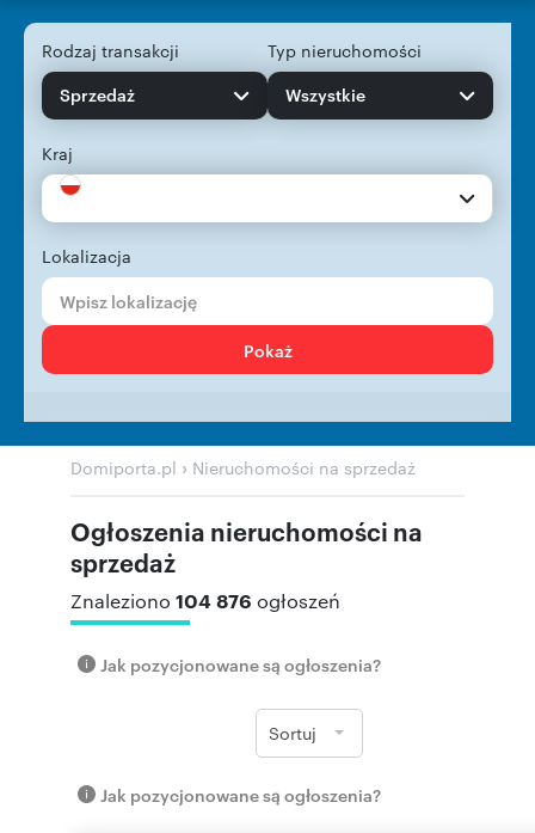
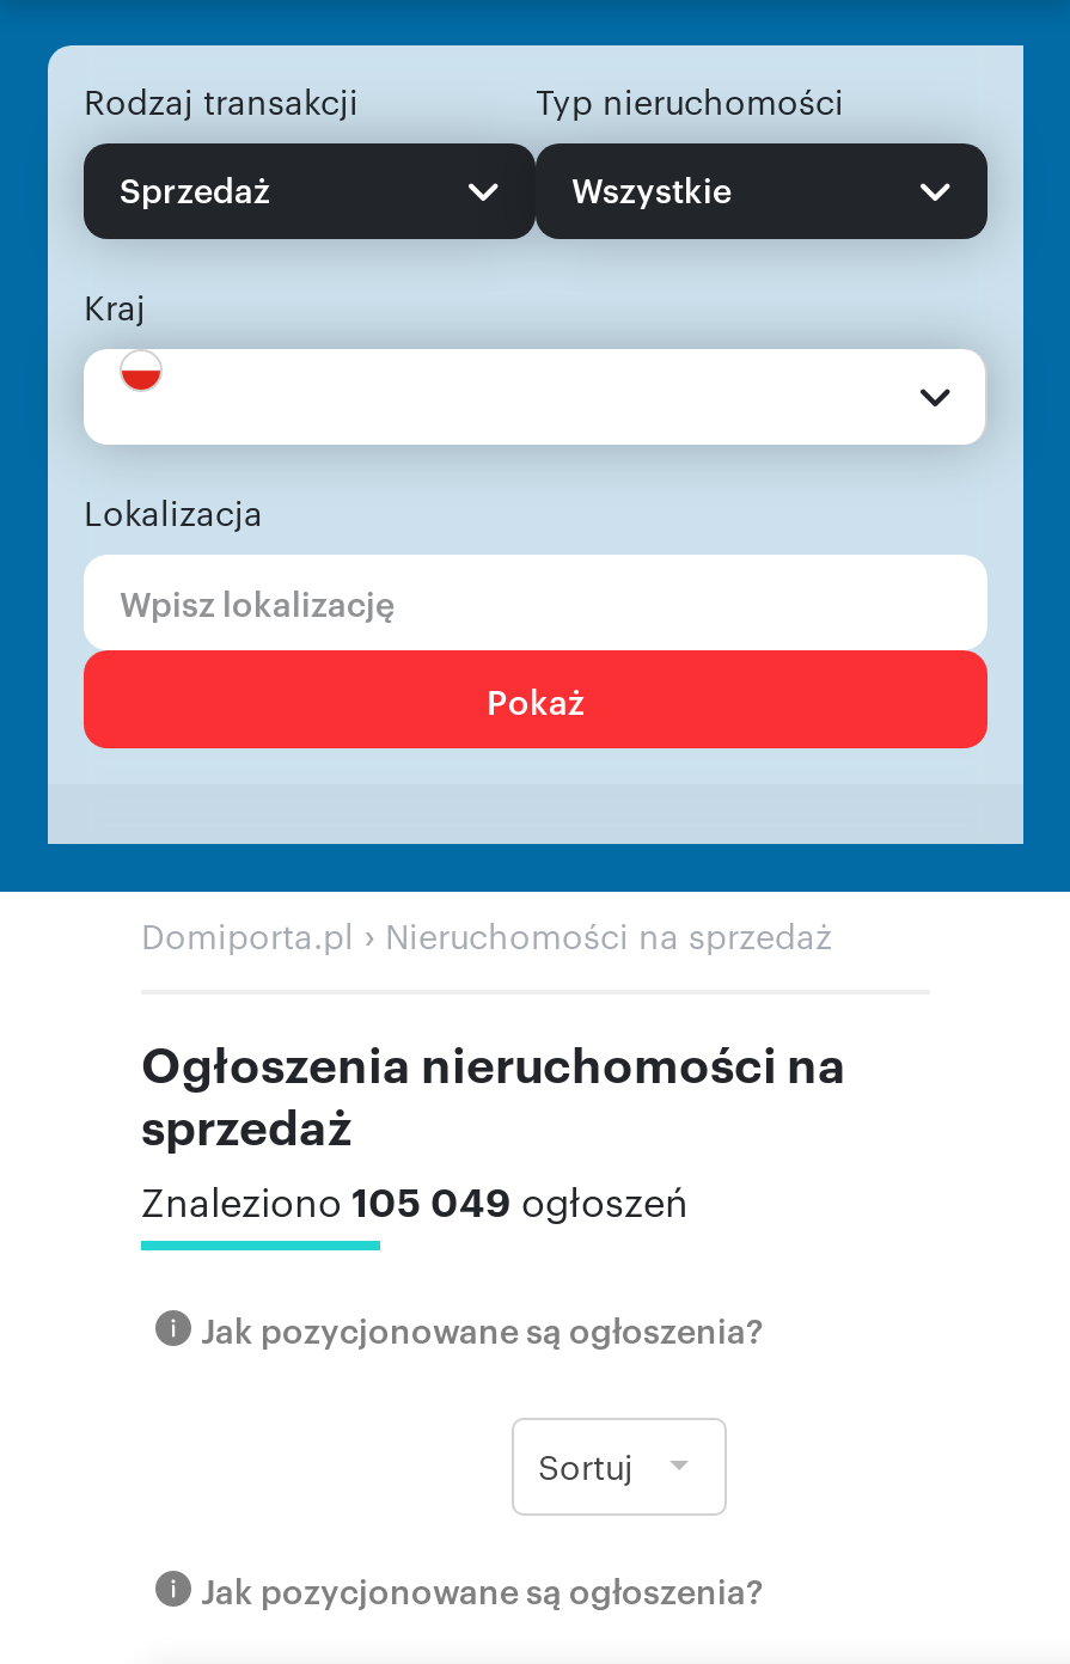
- Znaleziono 104 876 ogłoszeń
+ Znaleziono 105 049 ogłoszeń
